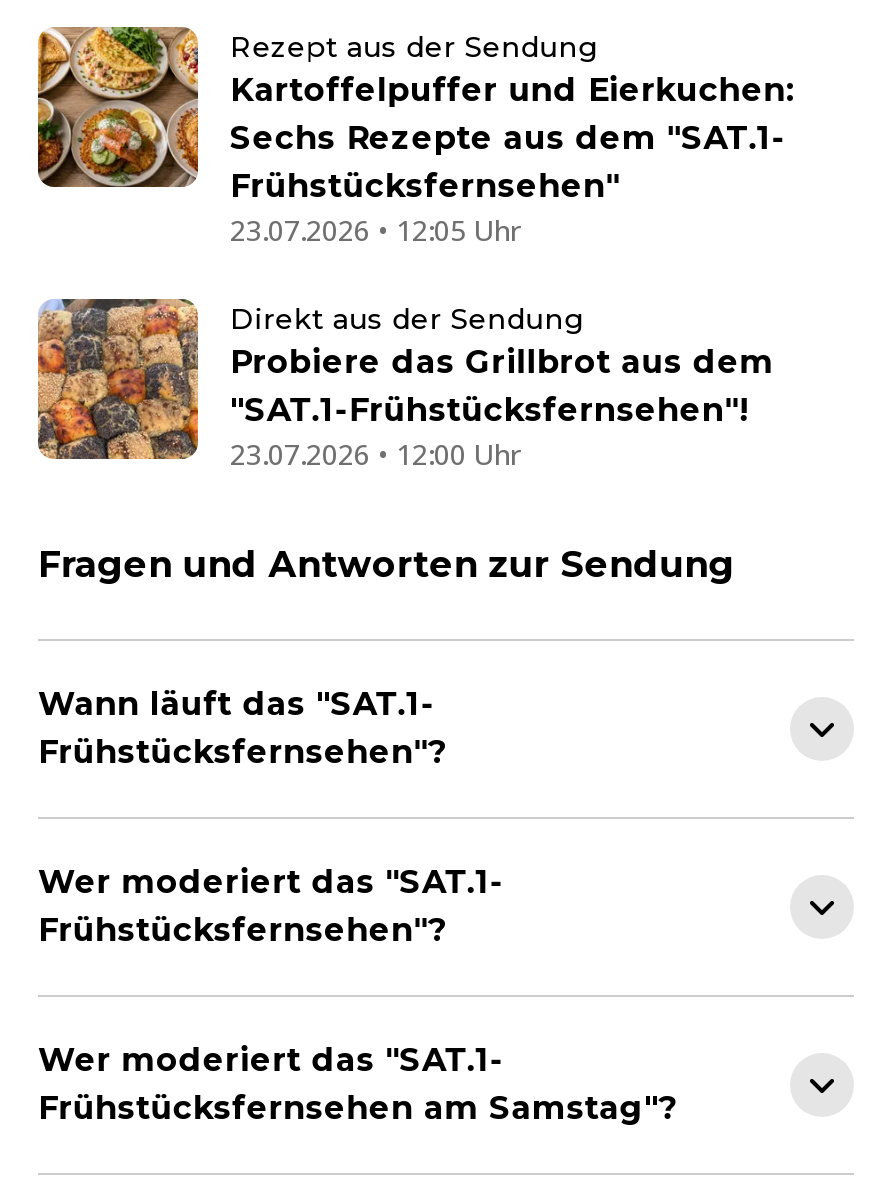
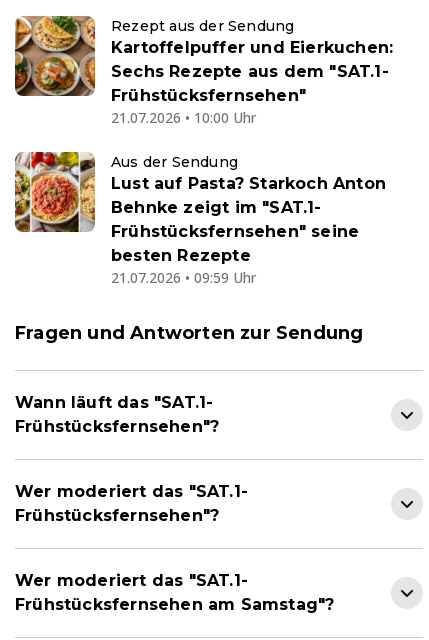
- 23.07.2026 • 12:05 Uhr
+ 21.07.2026 • 10:00 Uhr

- [image]
- Direkt aus der Sendung
- Probiere das Grillbrot aus dem
- "SAT.1-Frühstücksfernsehen"!
- 23.07.2026 • 12:00 Uhr
+ [image]
+ Aus der Sendung
+ Lust auf Pasta? Starkoch Anton
+ Behnke zeigt im "SAT.1-
+ Frühstücksfernsehen" seine
+ besten Rezepte
+ 21.07.2026 • 09:59 Uhr
